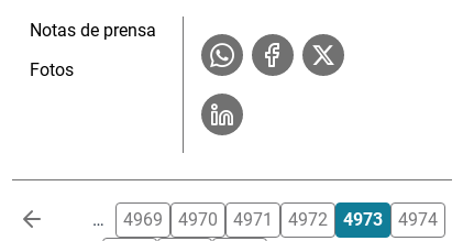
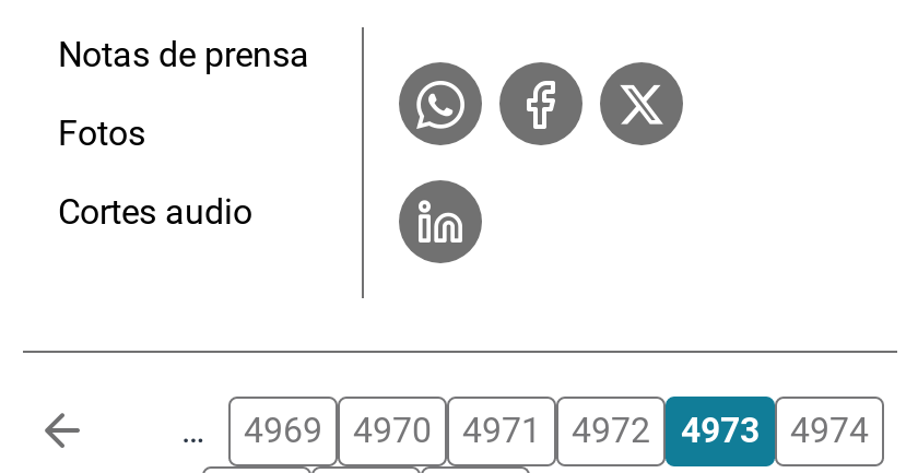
+ Cortes audio
